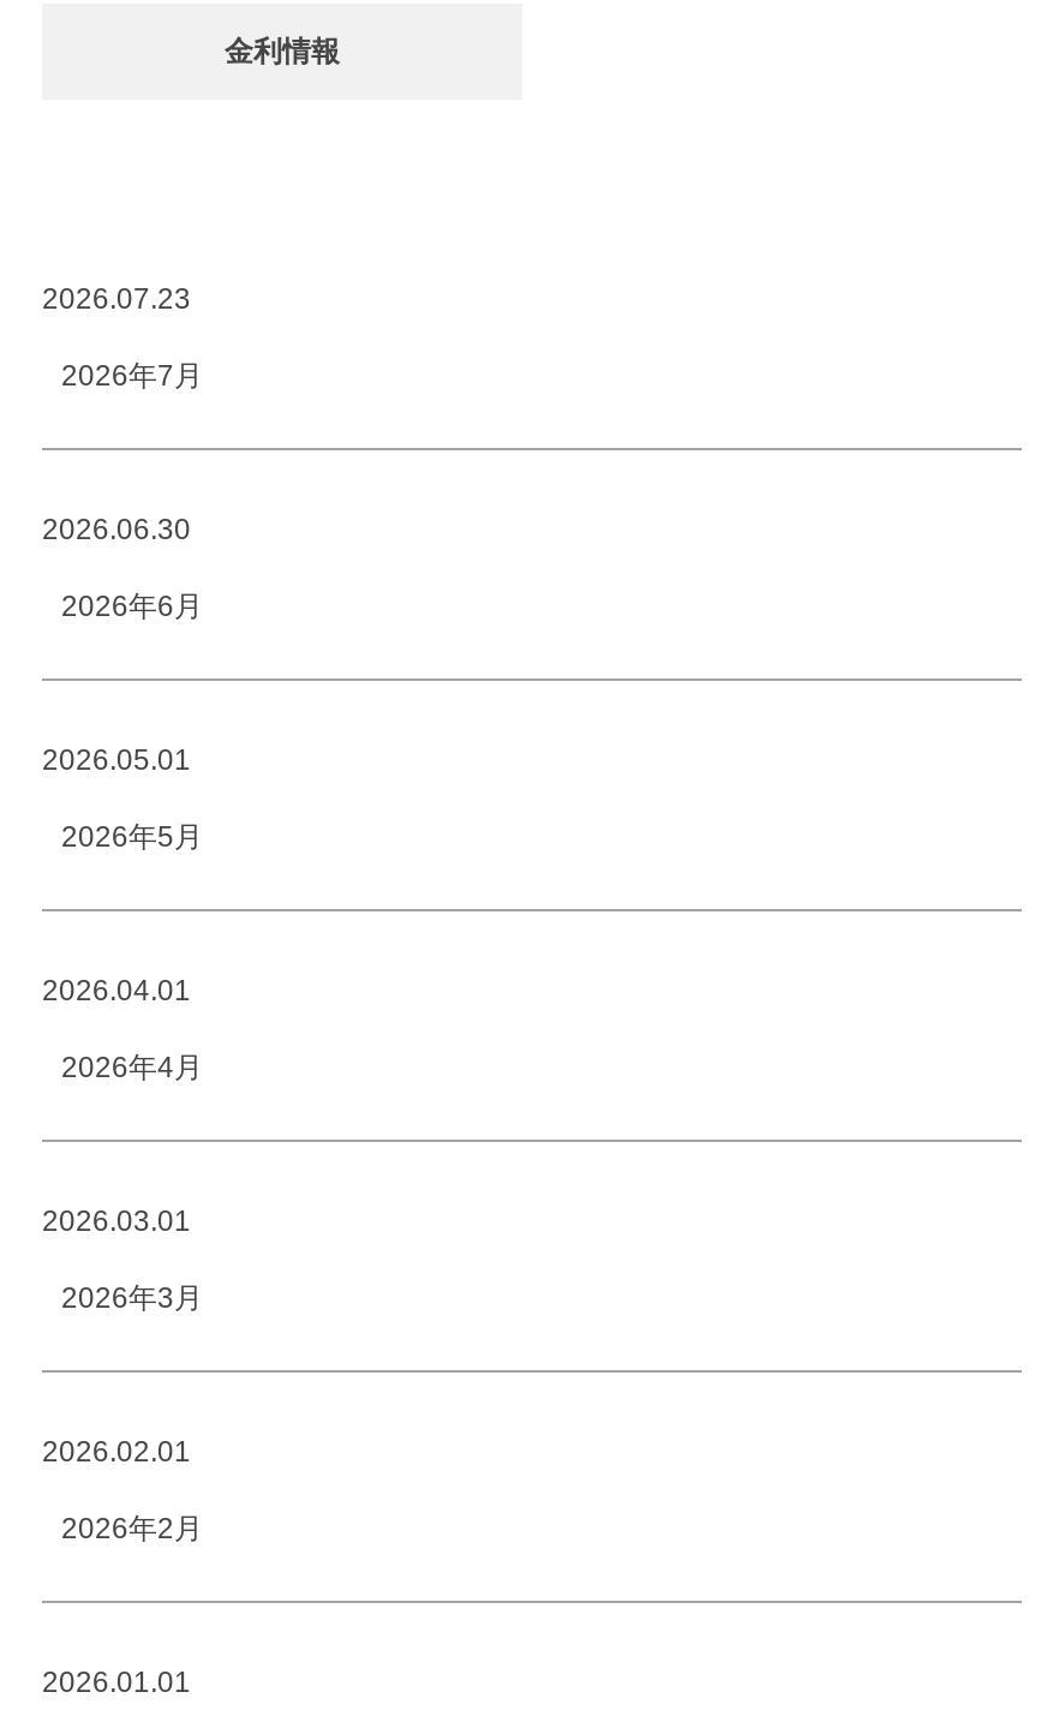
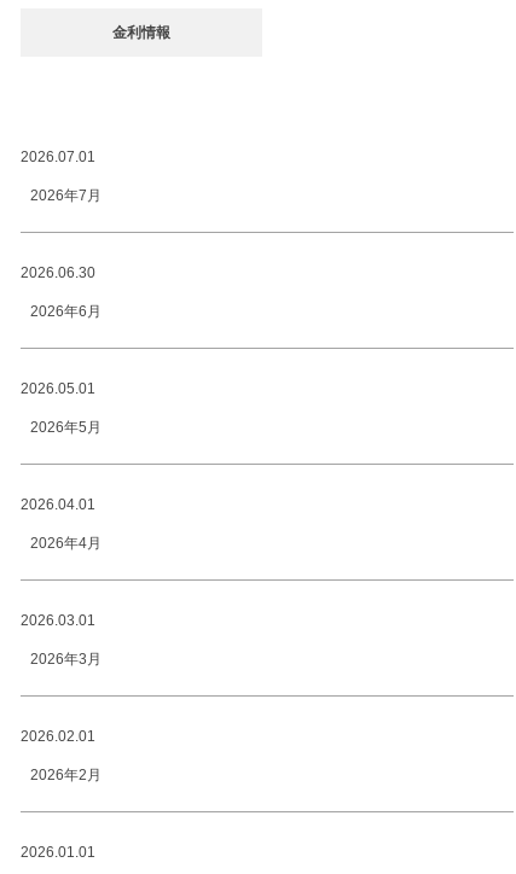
- 2026.07.23
+ 2026.07.01
